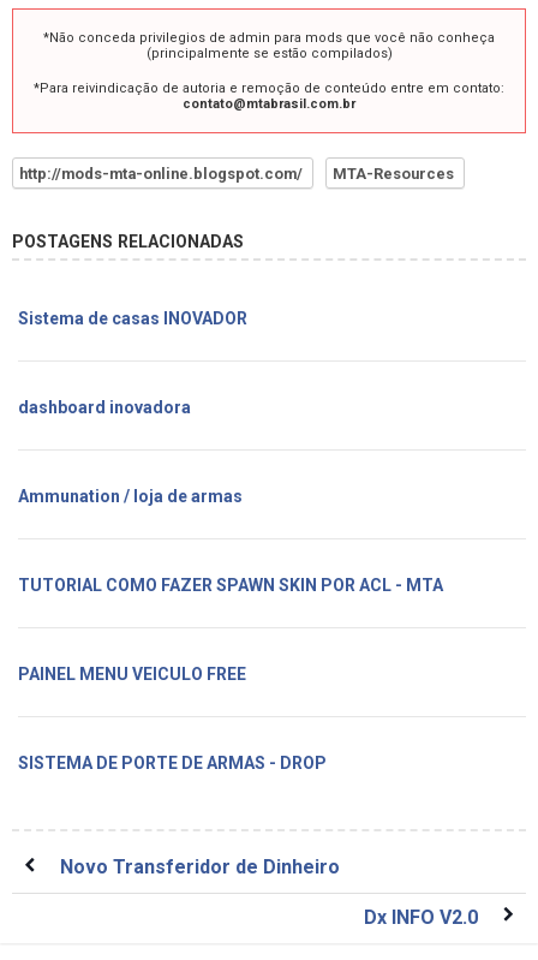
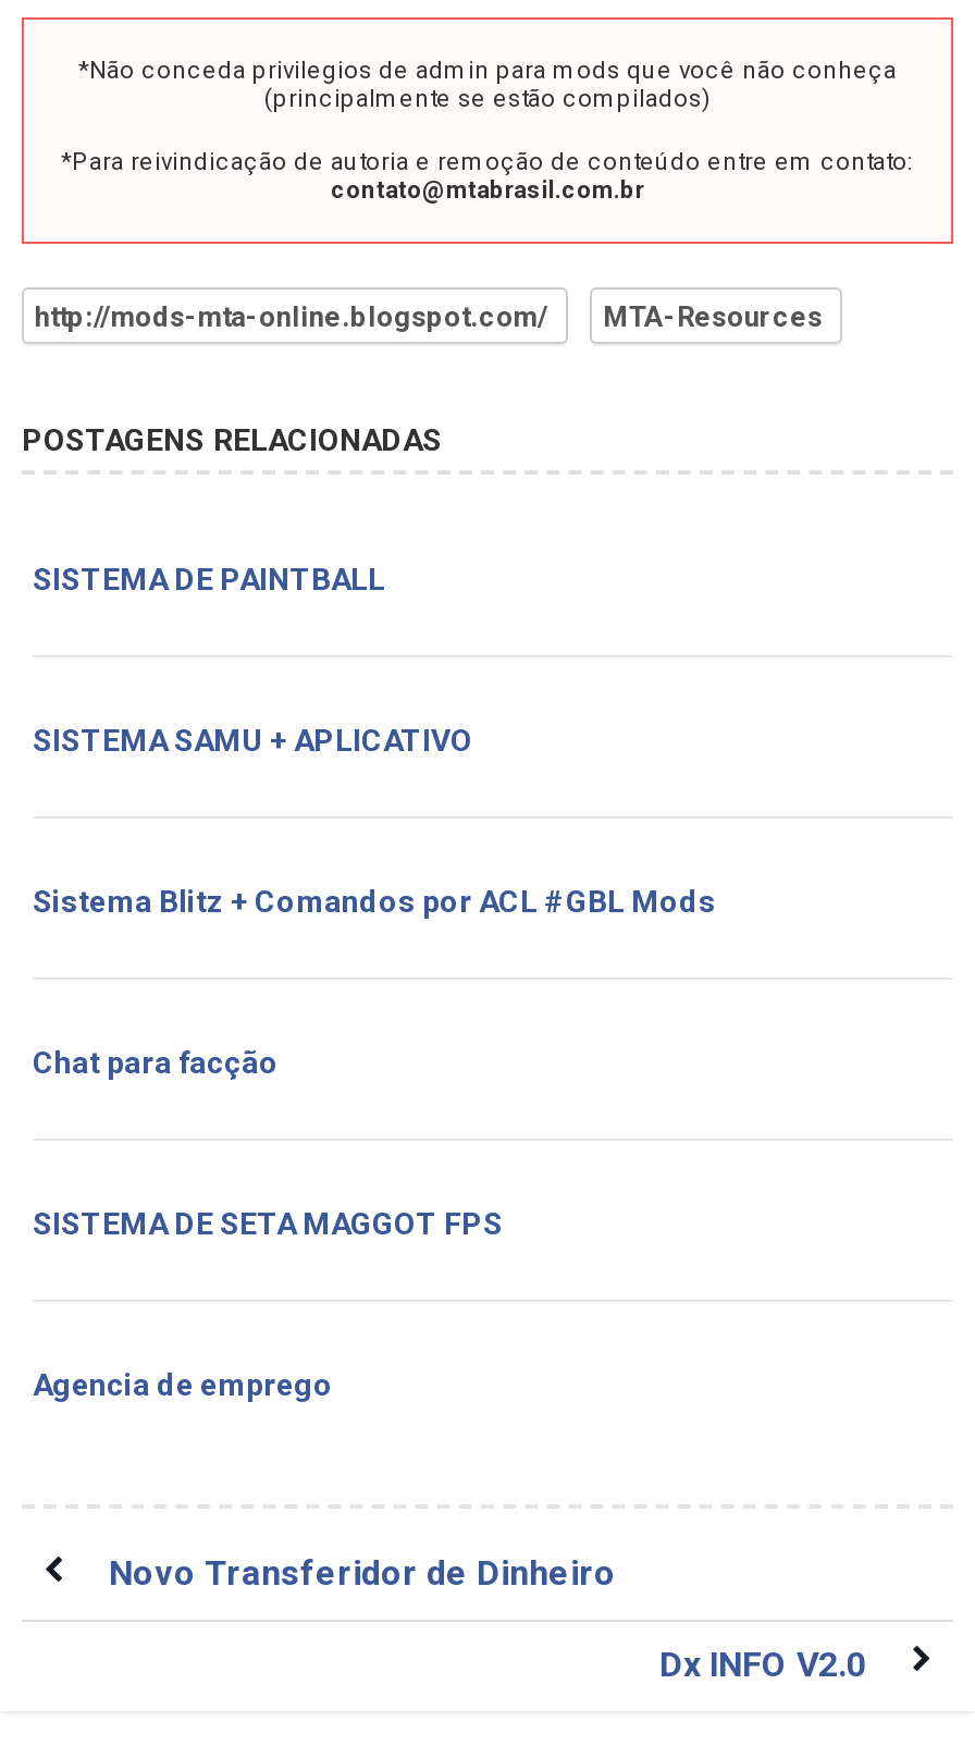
- Sistema de casas INOVADOR
+ SISTEMA DE PAINTBALL

- dashboard inovadora
+ SISTEMA SAMU + APLICATIVO

- Ammunation / loja de armas
+ Sistema Blitz + Comandos por ACL #GBL Mods

- TUTORIAL COMO FAZER SPAWN SKIN POR ACL - MTA
+ Chat para facção

- PAINEL MENU VEICULO FREE
+ SISTEMA DE SETA MAGGOT FPS

- SISTEMA DE PORTE DE ARMAS - DROP
+ Agencia de emprego
